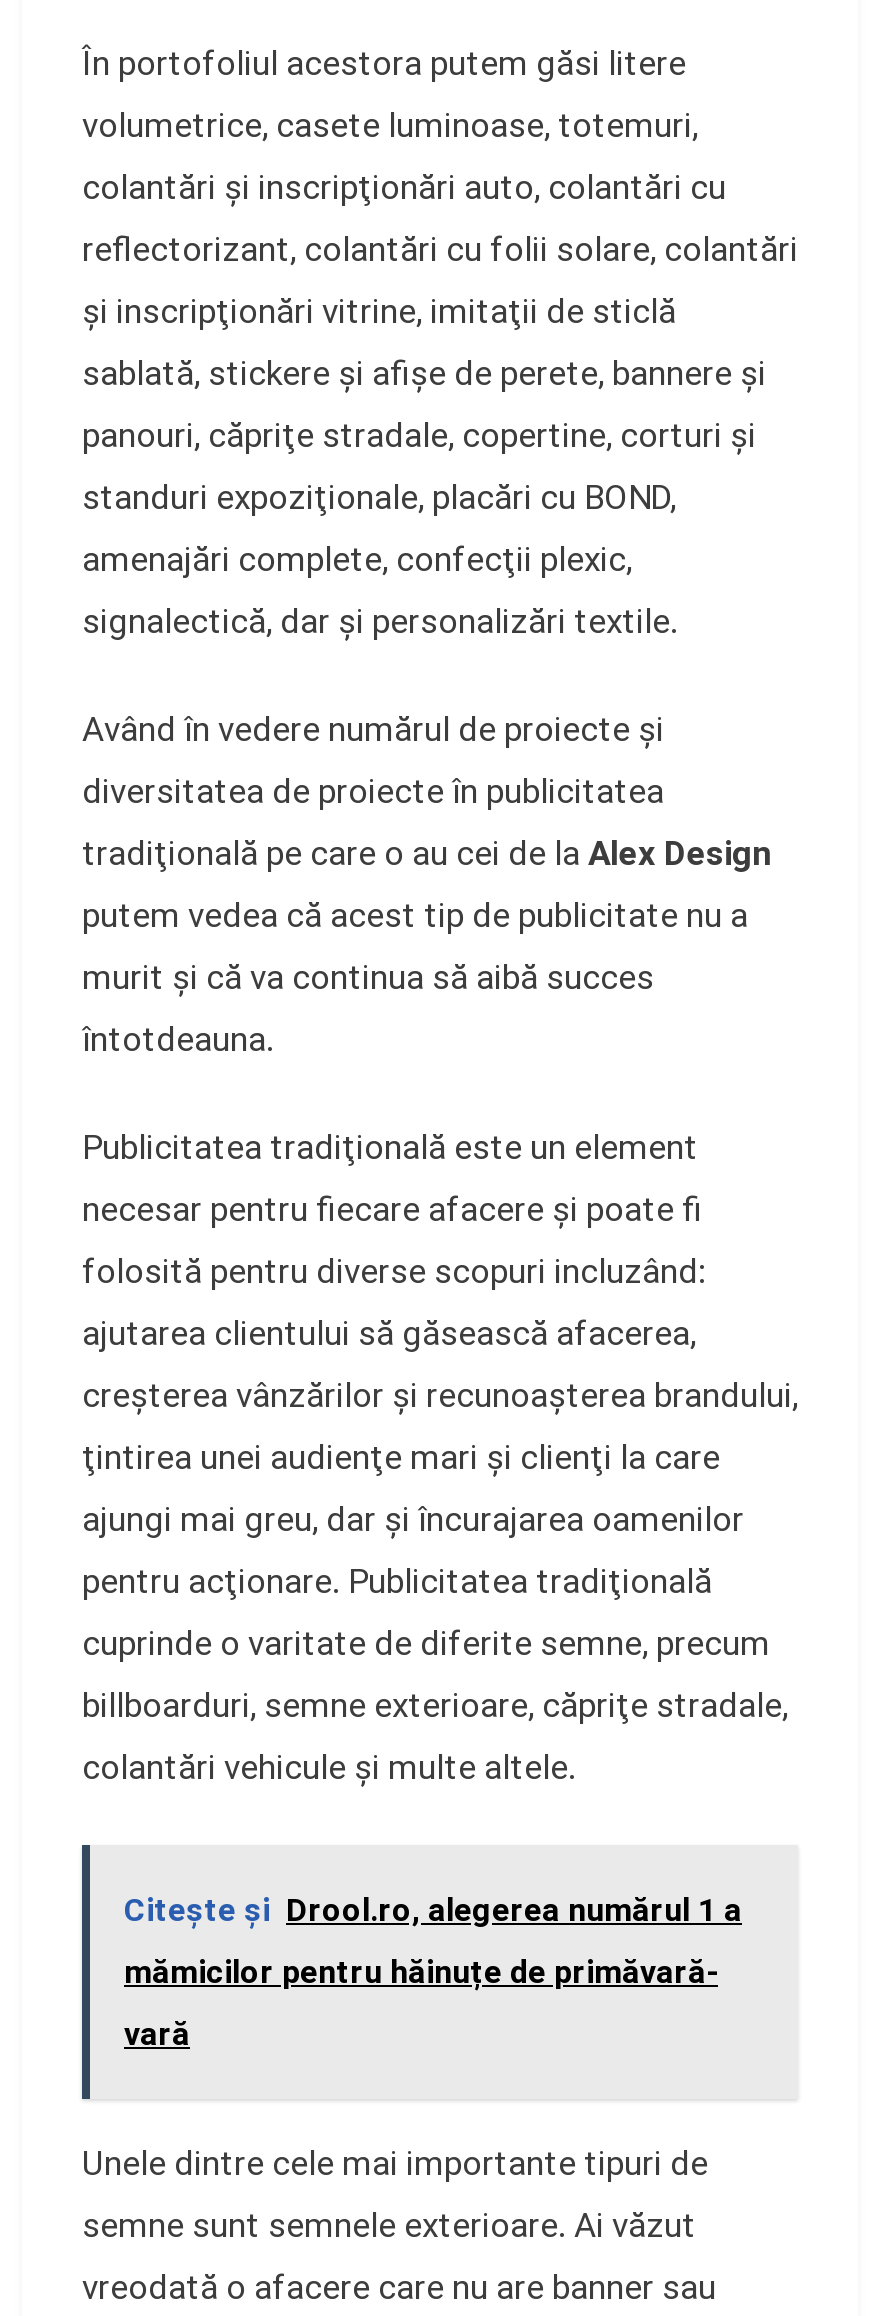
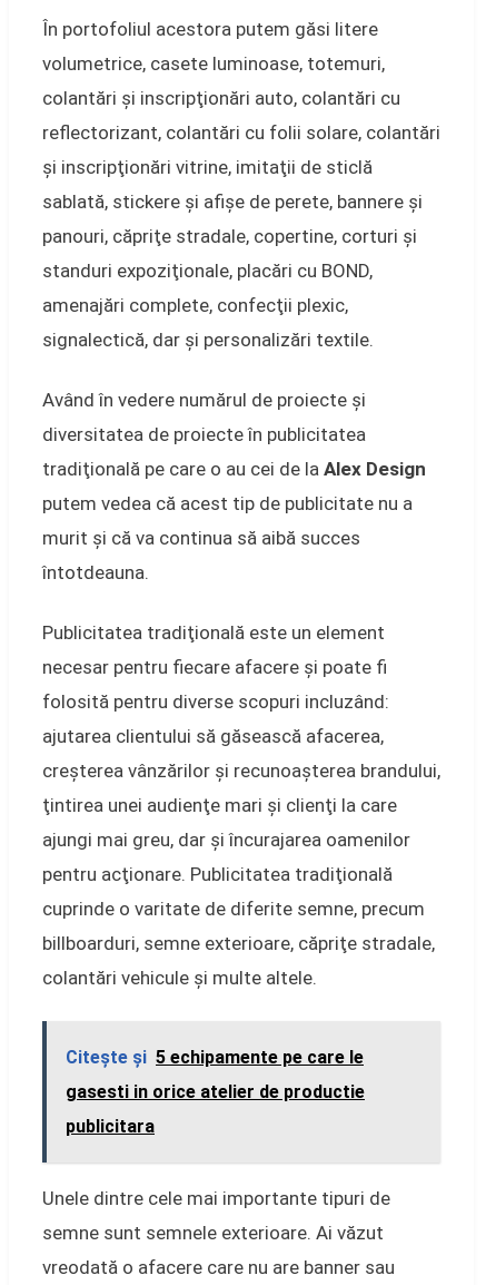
- Citeşte şi Drool.ro, alegerea numărul 1 a
+ Citeşte şi 5 echipamente pe care le

- mămicilor pentru hăinuțe de primăvară-
+ gasesti in orice atelier de productie

- vară
+ publicitara
